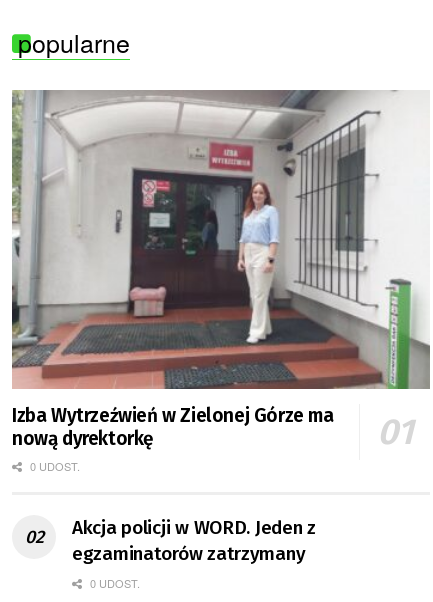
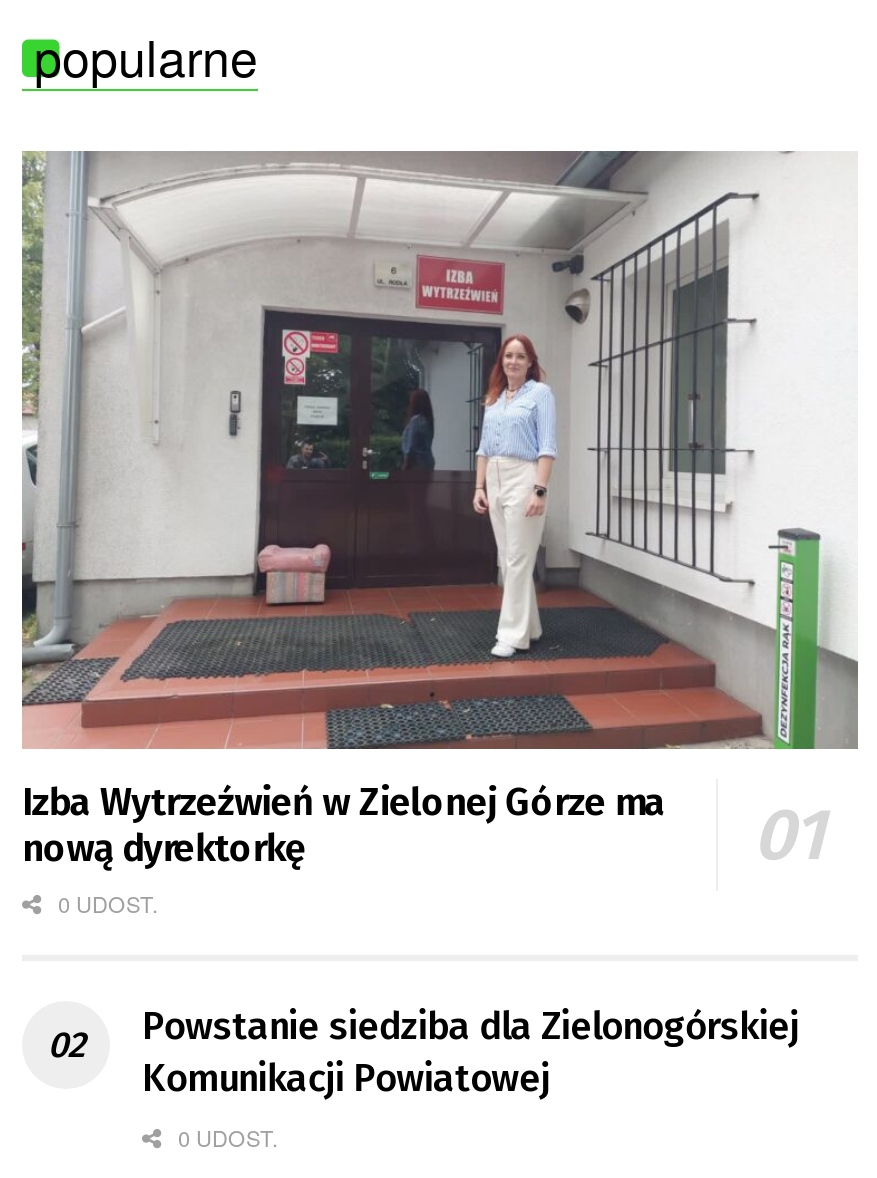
- Akcja policji w WORD. Jeden z
- egzaminatorów zatrzymany
+ Powstanie siedziba dla Zielonogórskiej
+ Komunikacji Powiatowej
